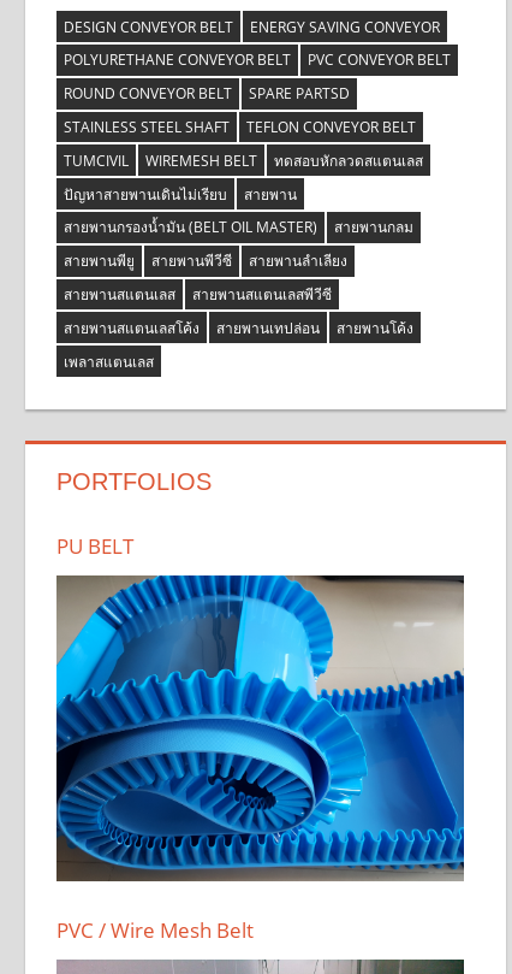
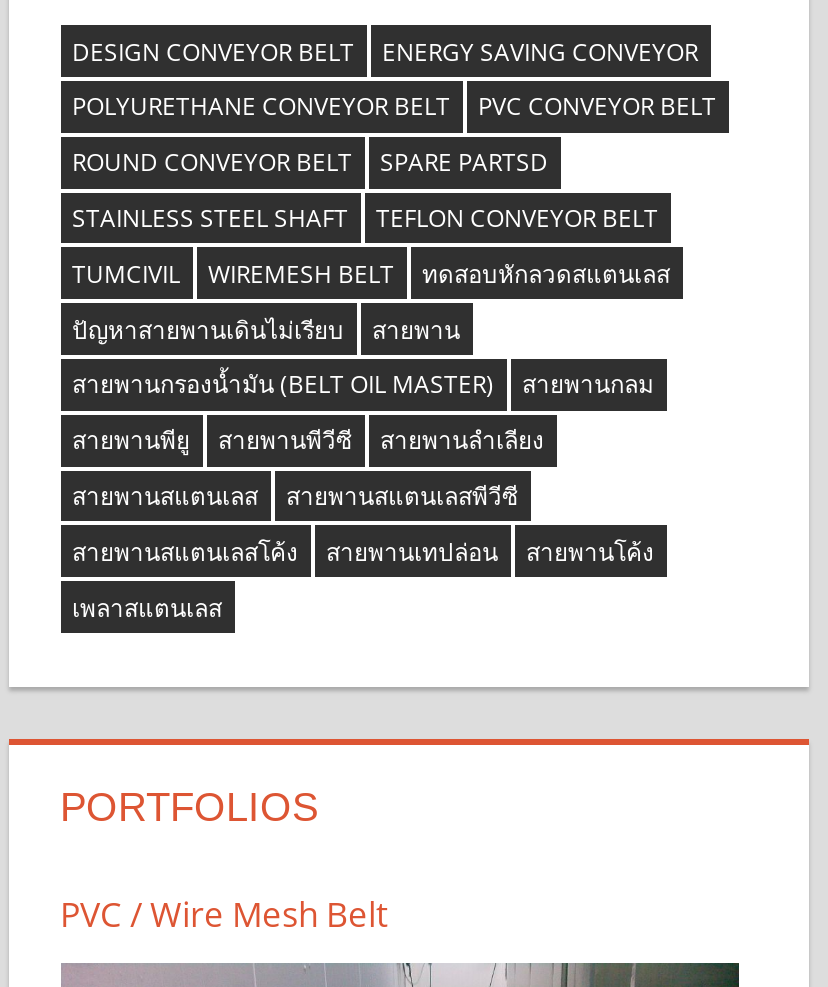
- PU BELT

- [image]
